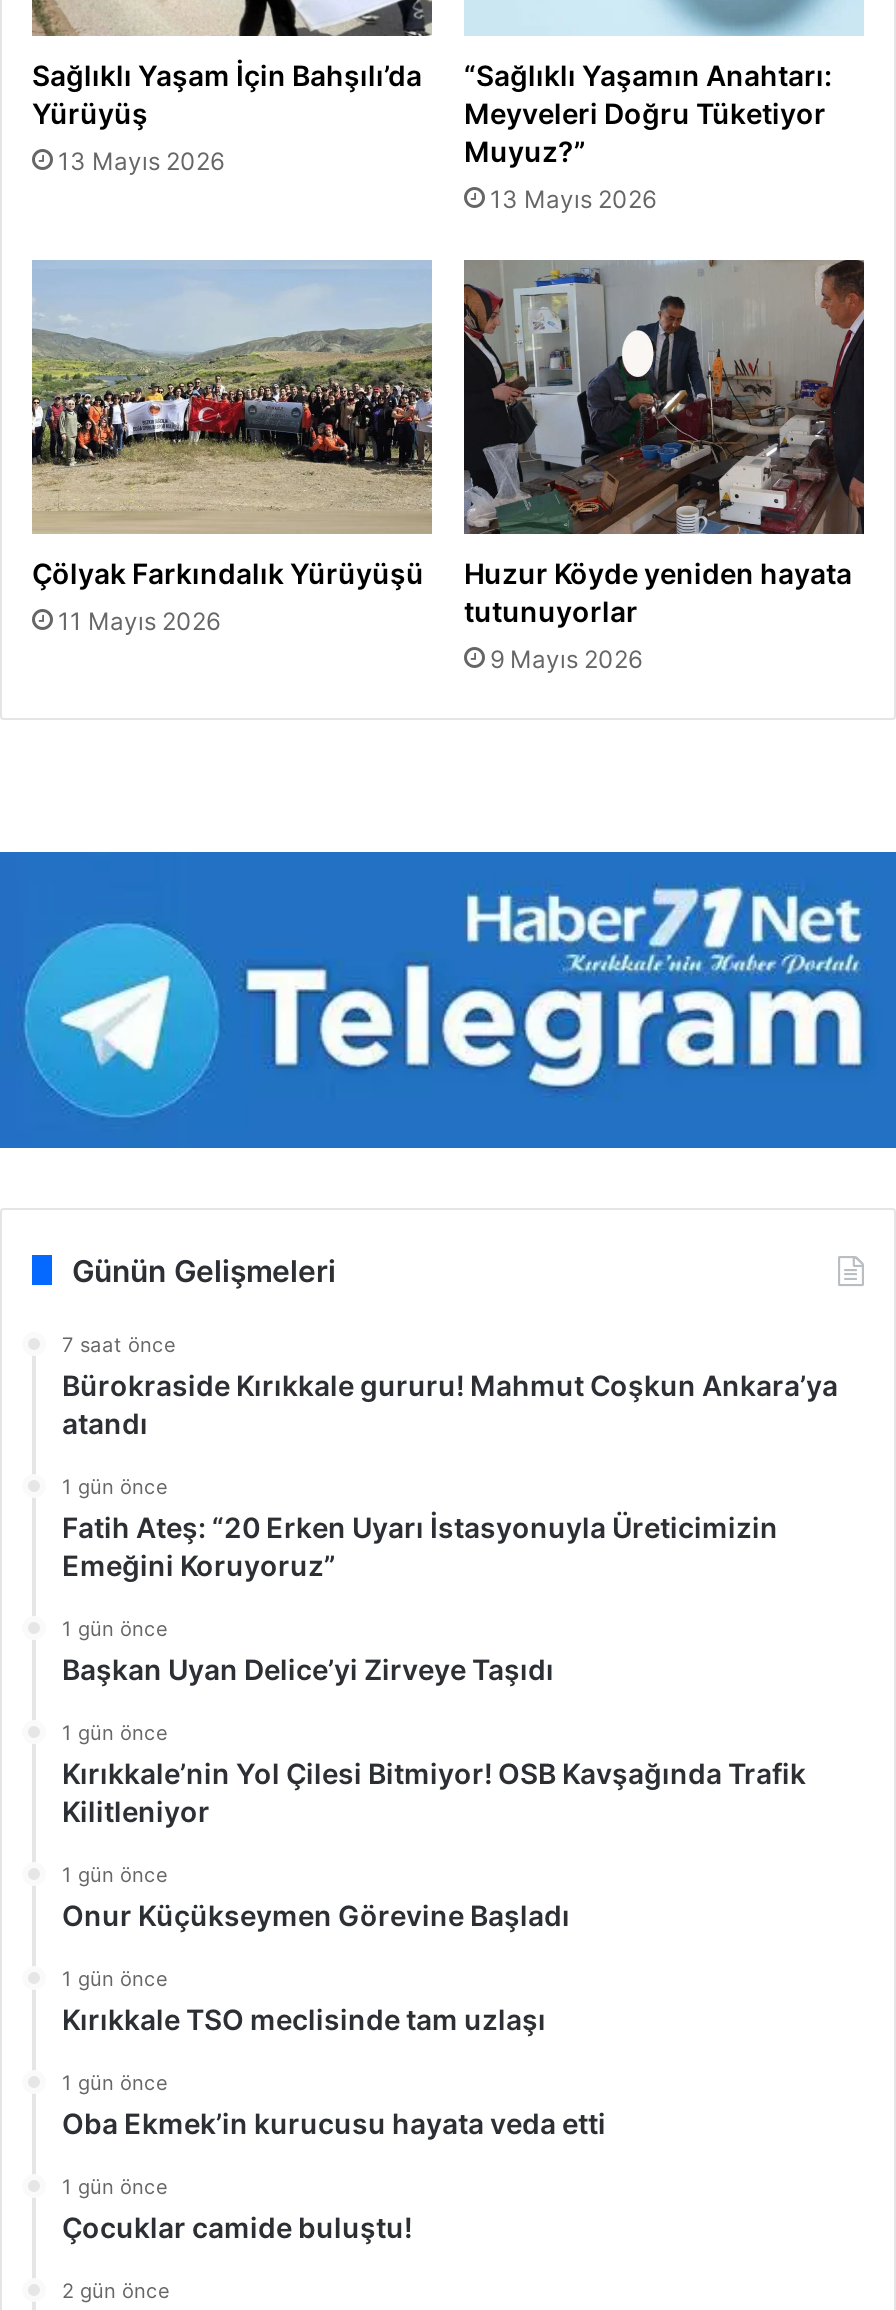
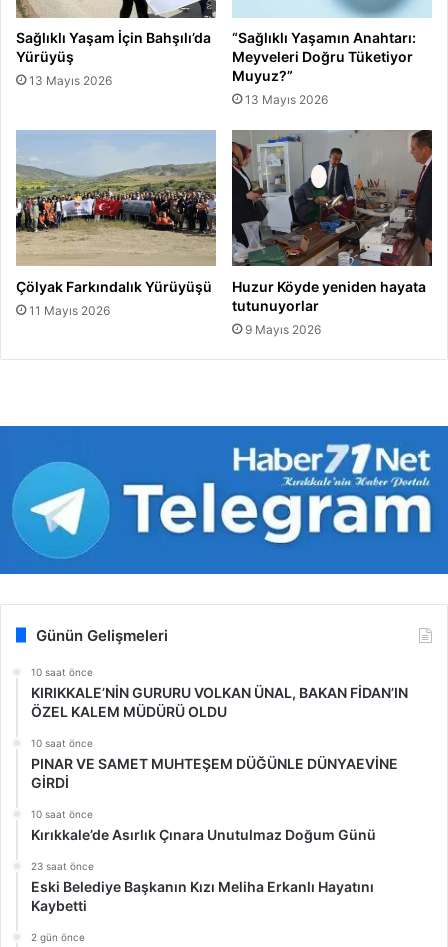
- 7 saat önce
- Bürokraside Kırıkkale gururu! Mahmut Coşkun Ankara’ya
- atandı
- 1 gün önce
- Fatih Ateş: “20 Erken Uyarı İstasyonuyla Üreticimizin
- Emeğini Koruyoruz”
- 1 gün önce
- Başkan Uyan Delice’yi Zirveye Taşıdı
- 1 gün önce
- Kırıkkale’nin Yol Çilesi Bitmiyor! OSB Kavşağında Trafik
- Kilitleniyor
- 1 gün önce
- Onur Küçükseymen Görevine Başladı
- 1 gün önce
- Kırıkkale TSO meclisinde tam uzlaşı
- 1 gün önce
- Oba Ekmek’in kurucusu hayata veda etti
- 1 gün önce
- Çocuklar camide buluştu!
+ 10 saat önce
+ KIRIKKALE’NİN GURURU VOLKAN ÜNAL, BAKAN FİDAN’IN
+ ÖZEL KALEM MÜDÜRÜ OLDU
+ 10 saat önce
+ PINAR VE SAMET MUHTEŞEM DÜĞÜNLE DÜNYAEVİNE
+ GİRDİ
+ 10 saat önce
+ Kırıkkale’de Asırlık Çınara Unutulmaz Doğum Günü
+ 23 saat önce
+ Eski Belediye Başkanın Kızı Meliha Erkanlı Hayatını
+ Kaybetti
